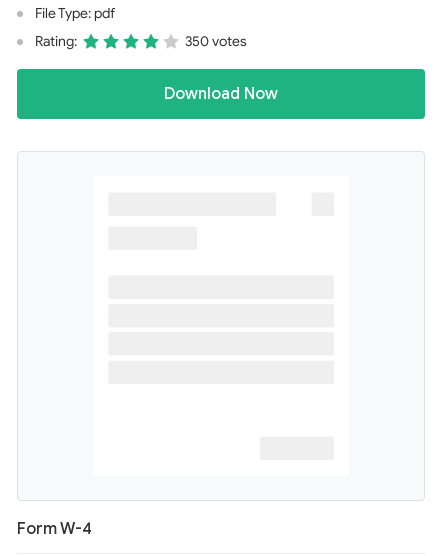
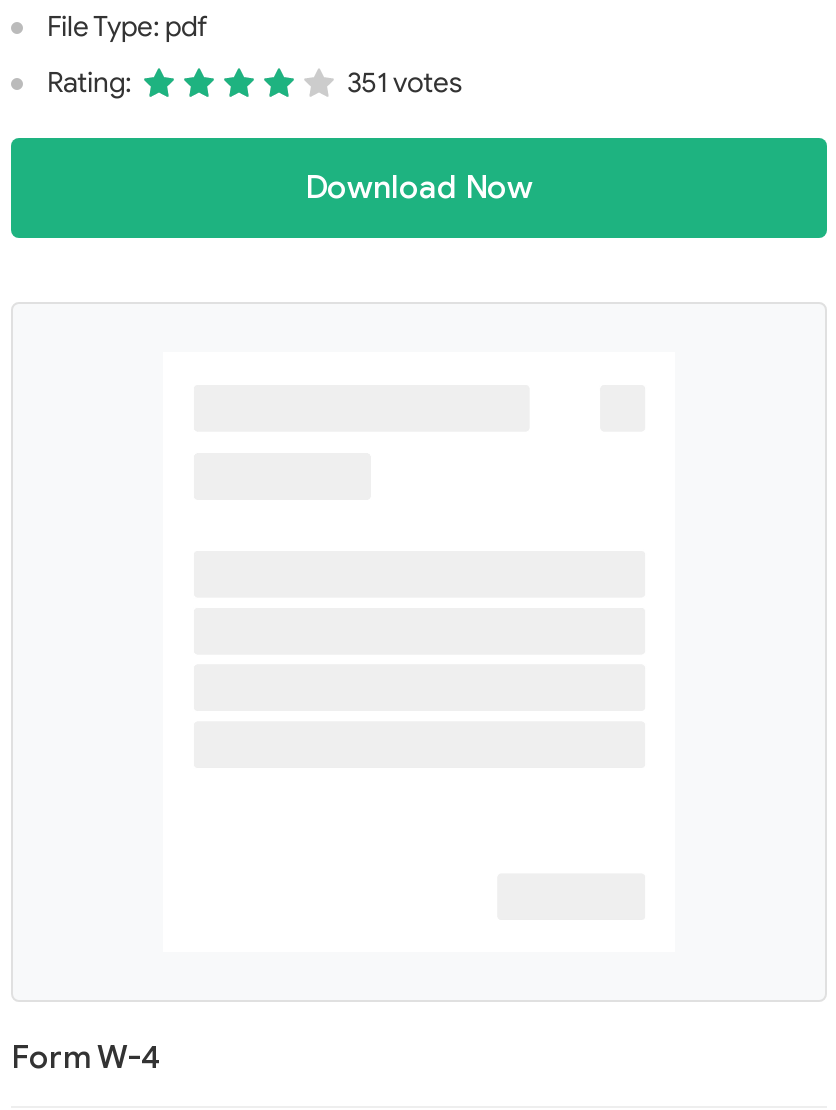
- 350 votes
+ 351 votes
